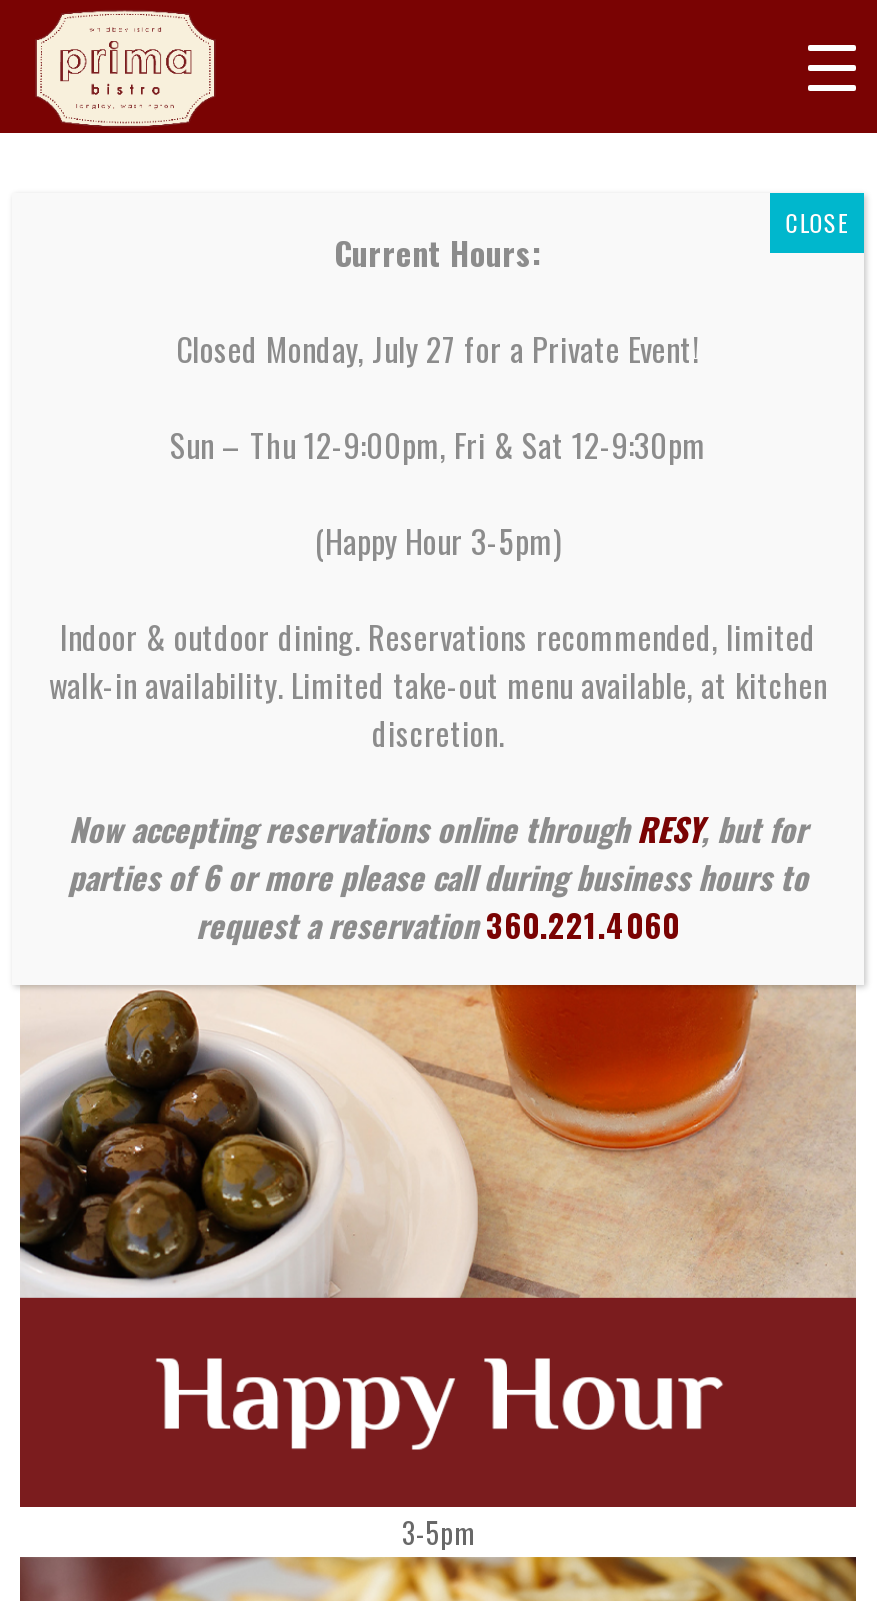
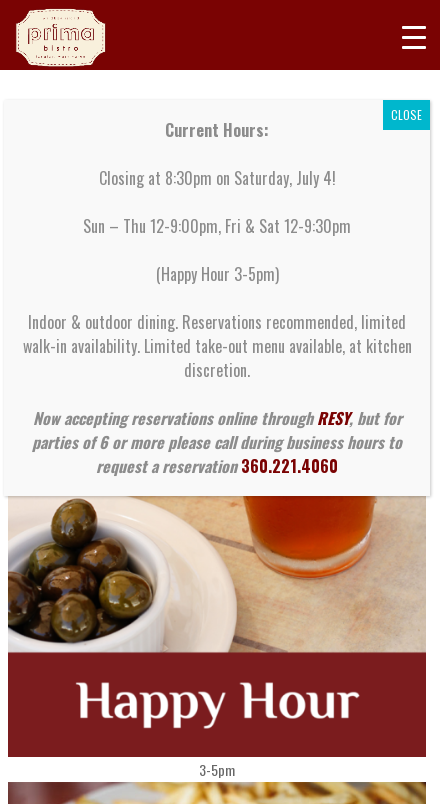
- Closed Monday, July 27 for a Private Event!
+ Closing at 8:30pm on Saturday, July 4!
